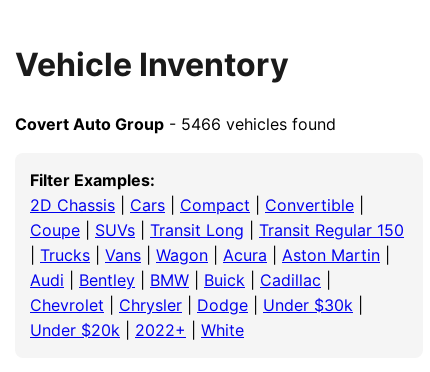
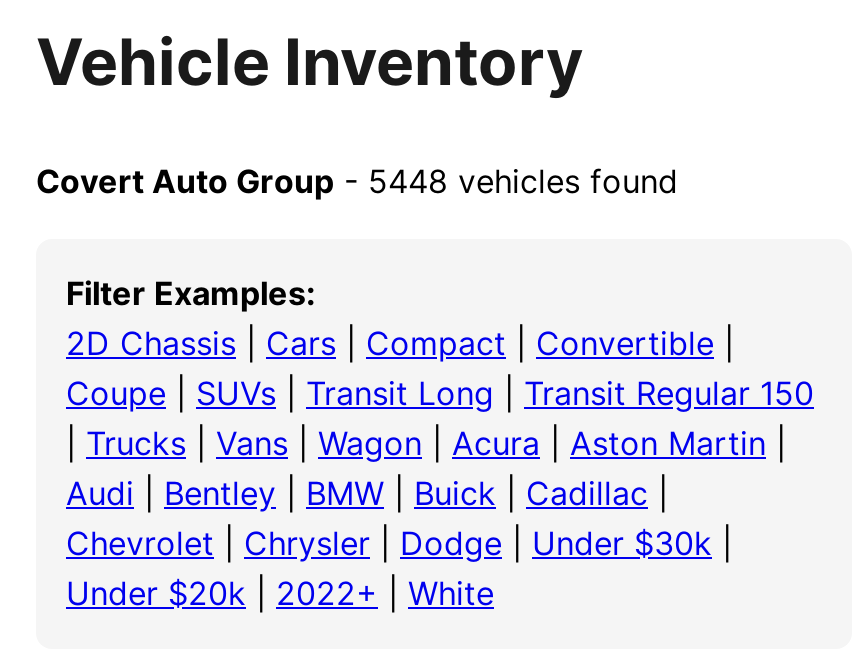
- Covert Auto Group - 5466 vehicles found
+ Covert Auto Group - 5448 vehicles found
